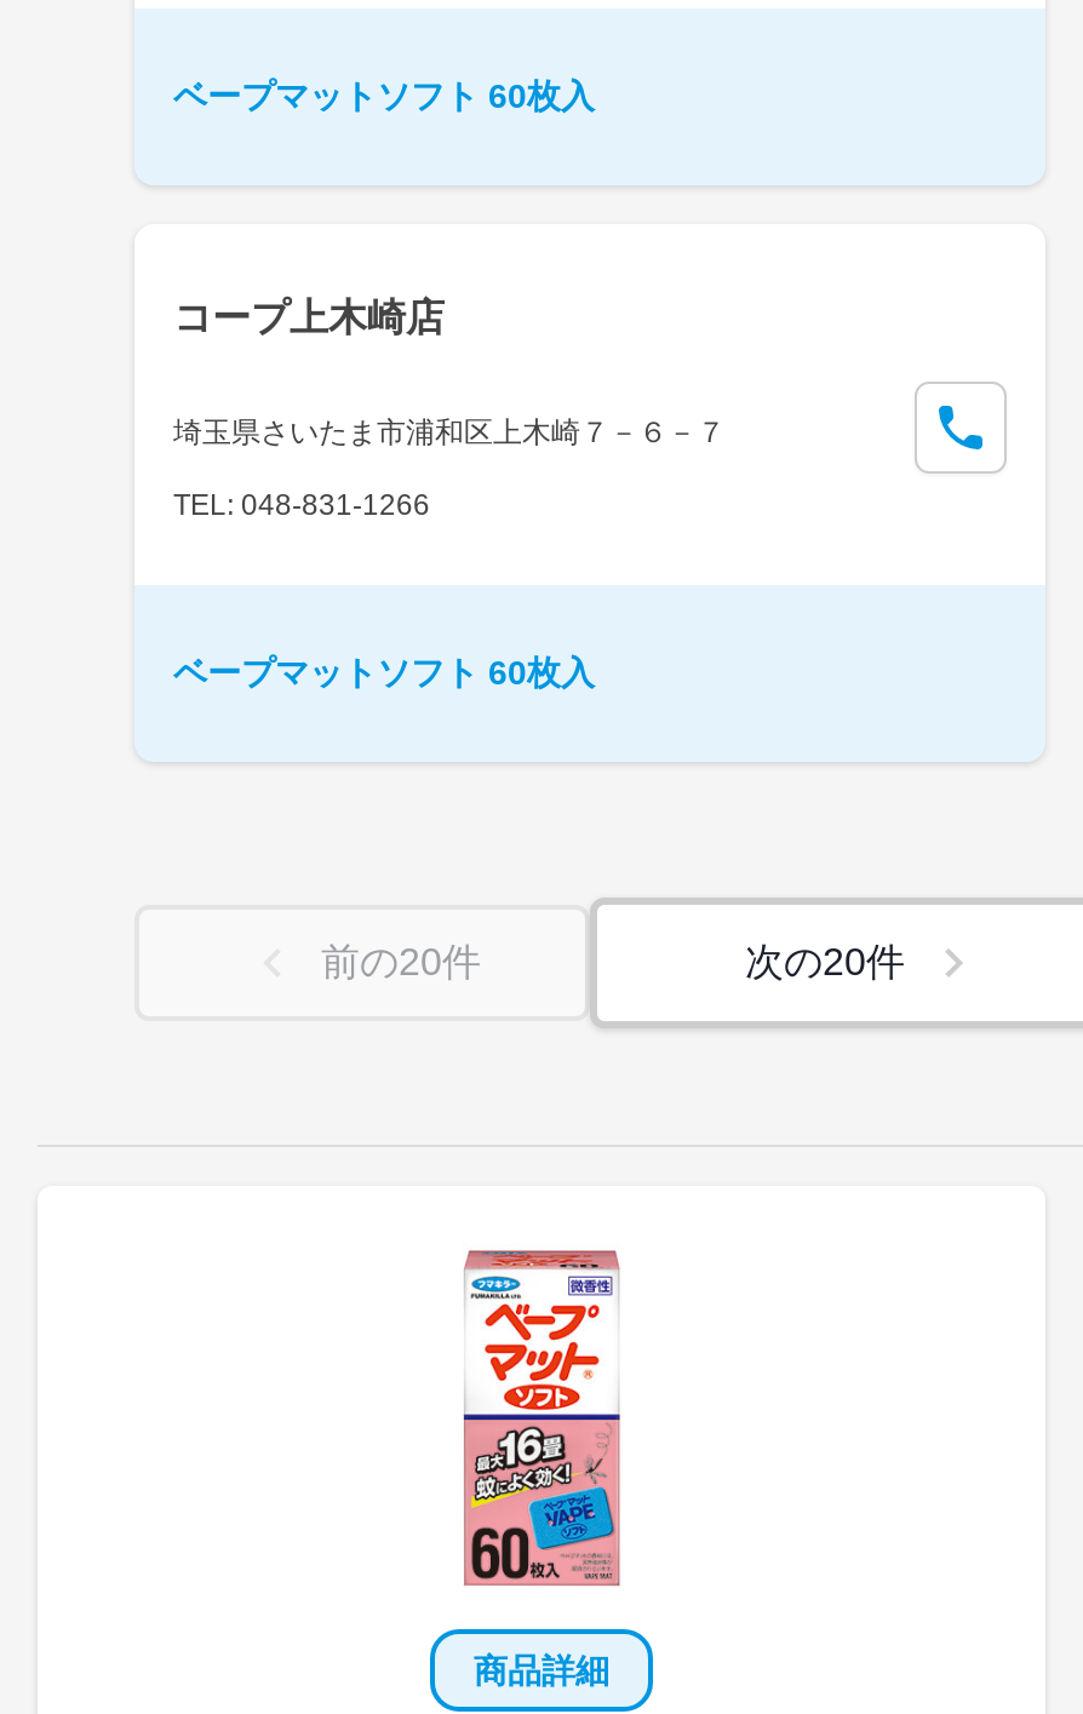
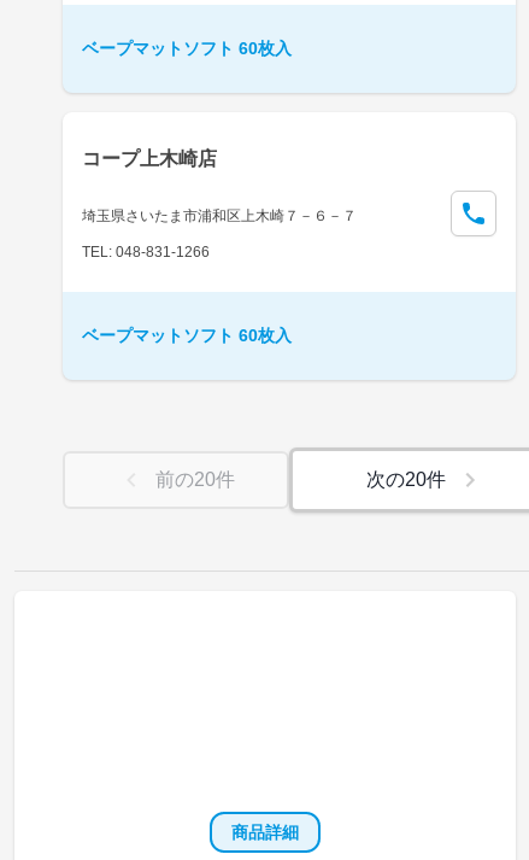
- [image]
